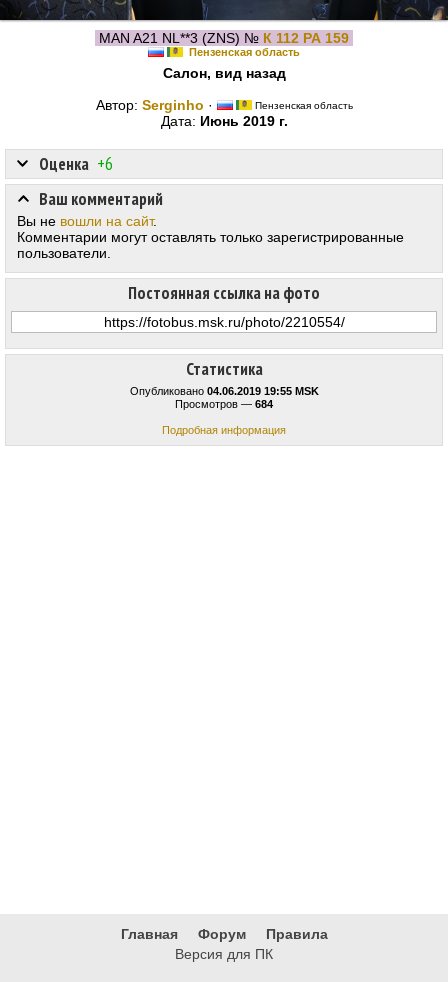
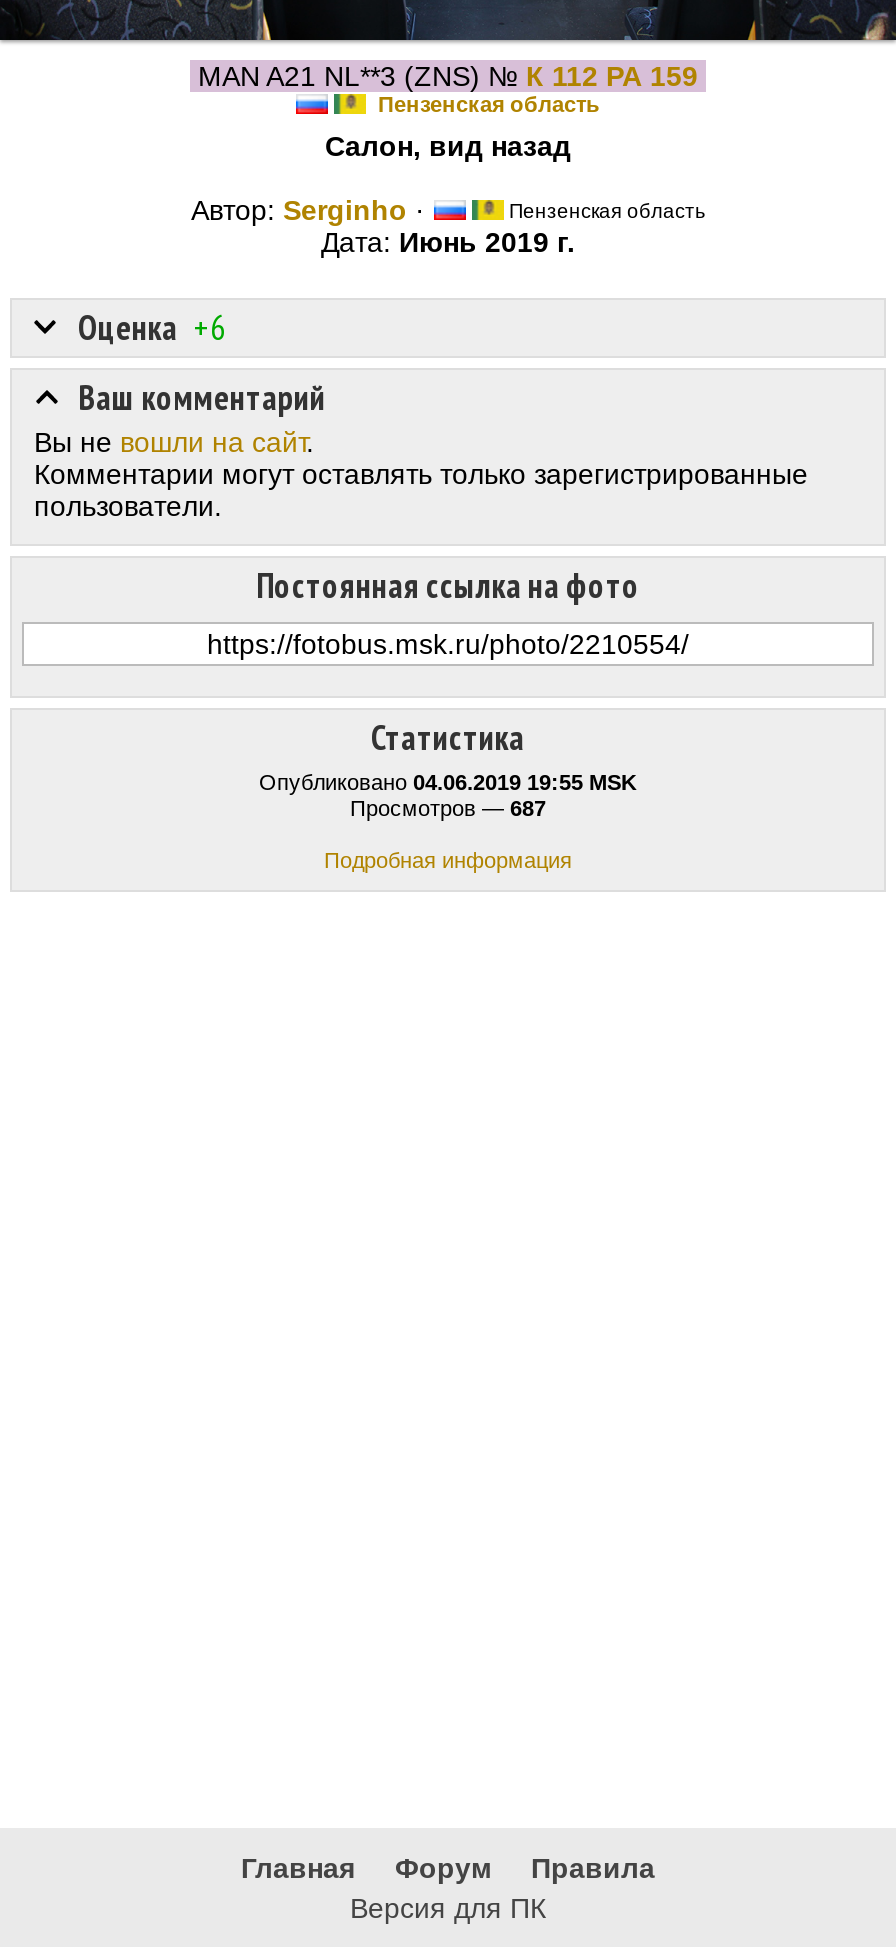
- Просмотров — 684
+ Просмотров — 687
